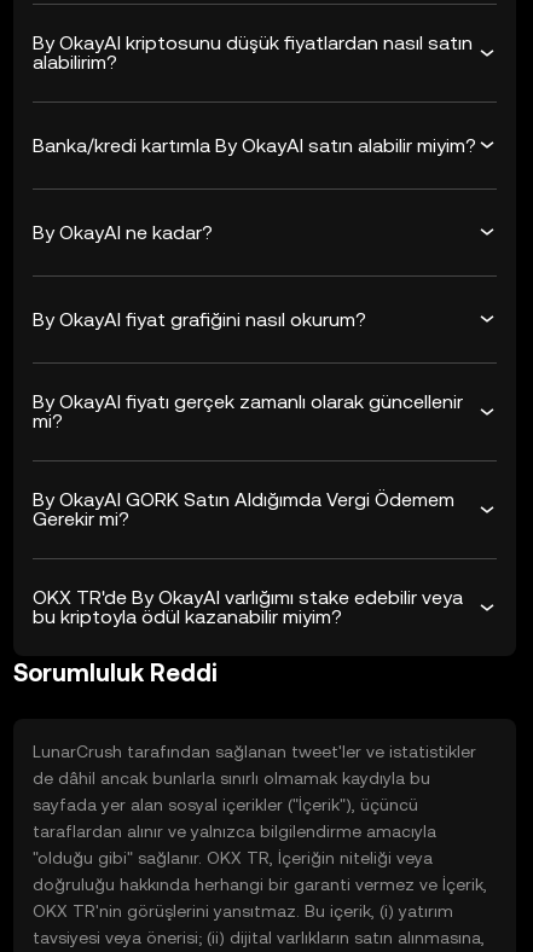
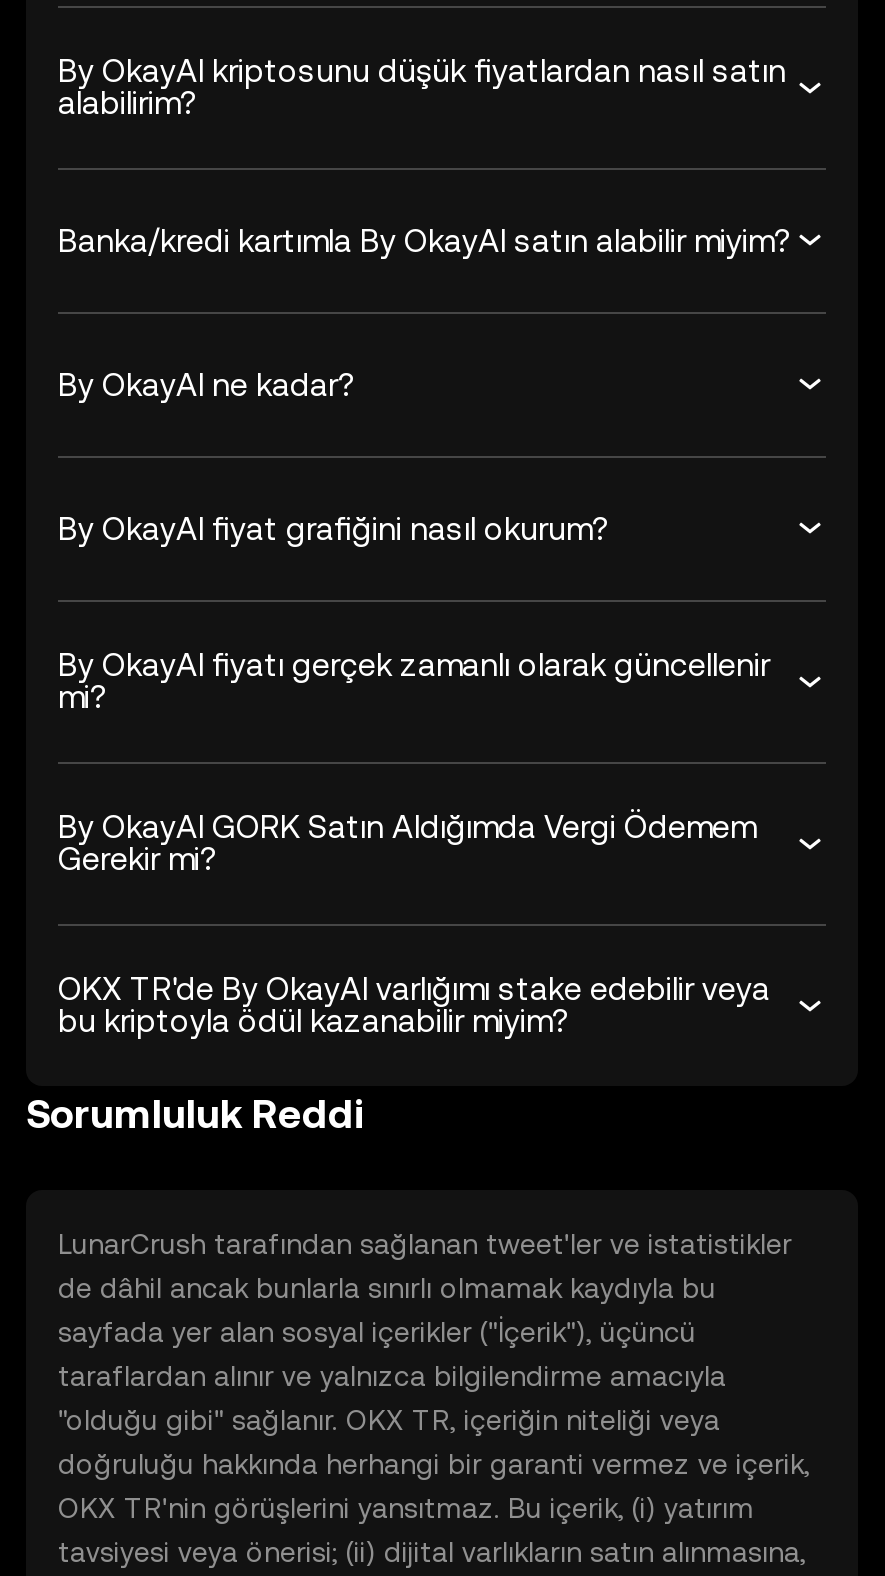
- "olduğu gibi" sağlanır. OKX TR, İçeriğin niteliği veya
+ "olduğu gibi" sağlanır. OKX TR, içeriğin niteliği veya

- doğruluğu hakkında herhangi bir garanti vermez ve İçerik,
+ doğruluğu hakkında herhangi bir garanti vermez ve içerik,
